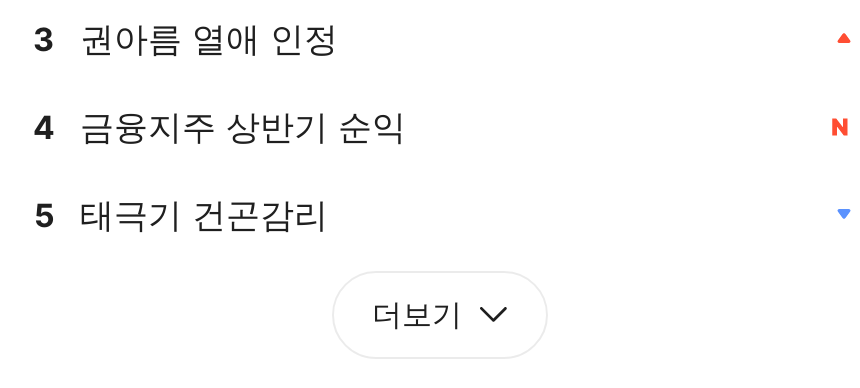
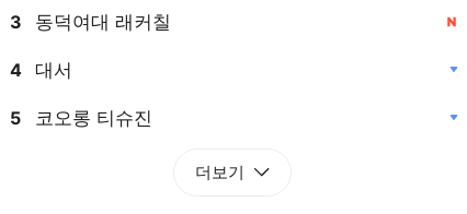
- 권아름 열애 인정
+ 동덕여대 래커칠

- 금융지주 상반기 순익
+ 대서

- 태극기 건곤감리
+ 코오롱 티슈진
